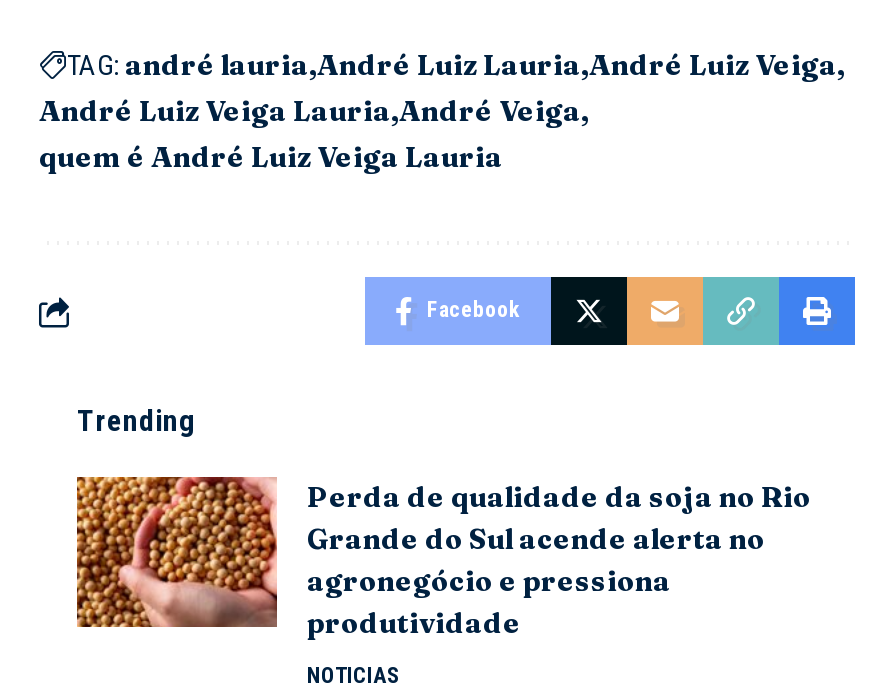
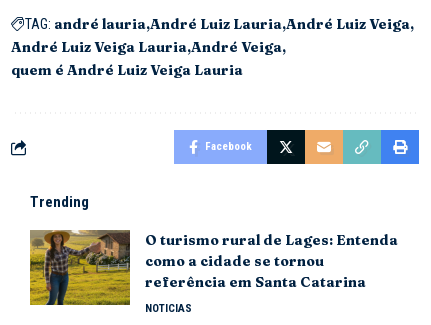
- [image]
- Perda de qualidade da soja no Rio
- Grande do Sul acende alerta no
- agronegócio e pressiona
- produtividade
+ [image]
+ O turismo rural de Lages: Entenda
+ como a cidade se tornou
+ referência em Santa Catarina
